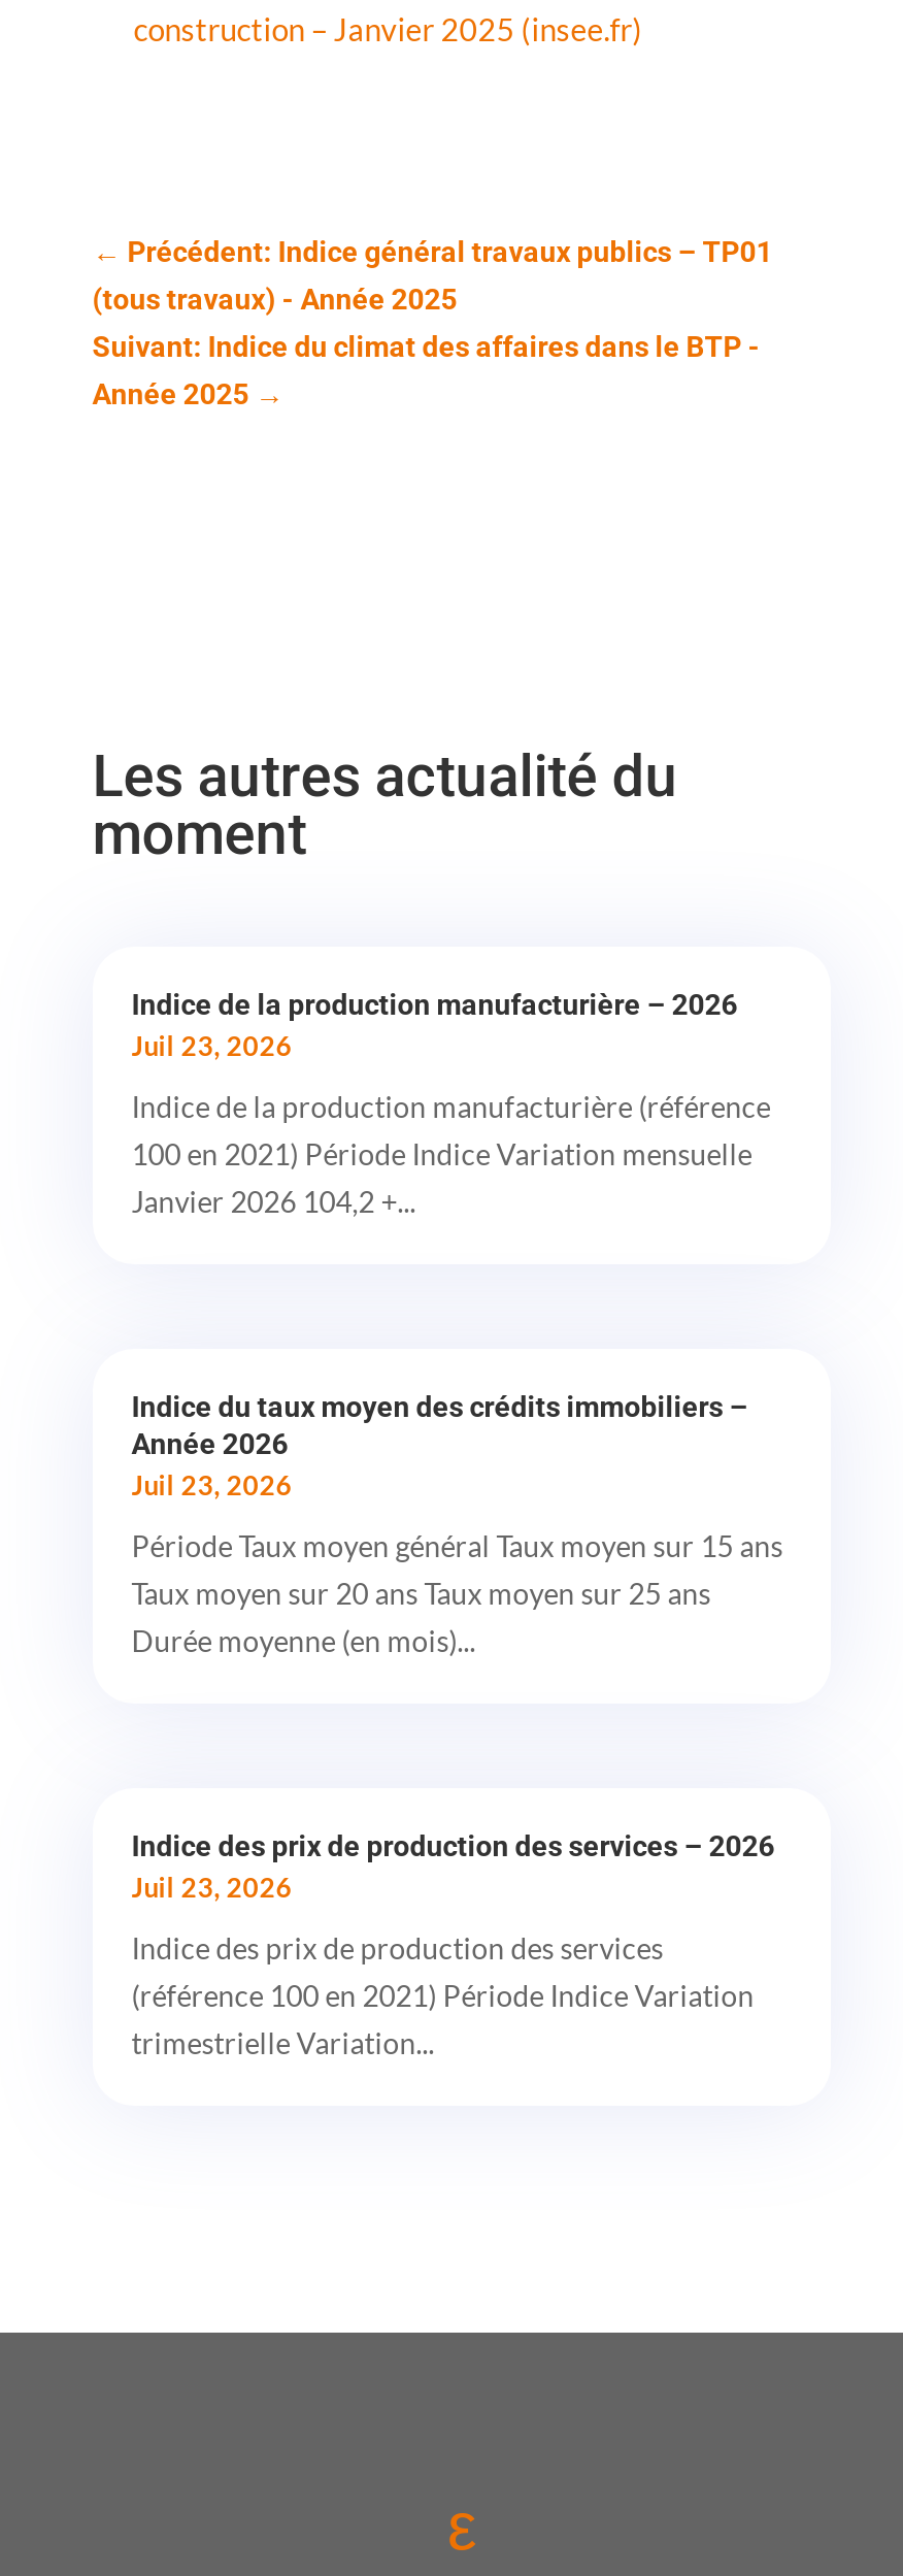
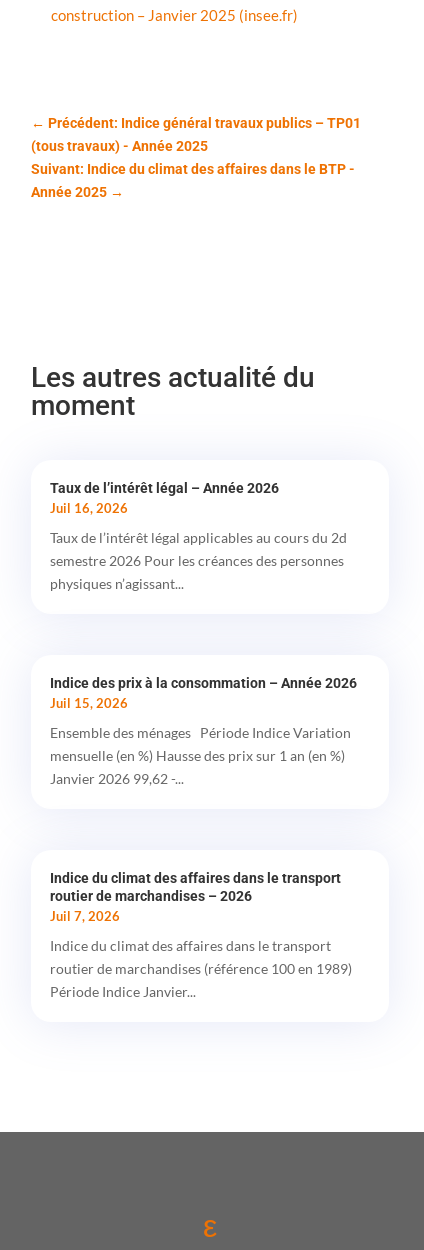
- Indice de la production manufacturière – 2026
- Juil 23, 2026
+ Taux de l’intérêt légal – Année 2026
+ Juil 16, 2026

- Indice de la production manufacturière (référence
- 100 en 2021) Période Indice Variation mensuelle
- Janvier 2026 104,2 +...
+ Taux de l’intérêt légal applicables au cours du 2d
+ semestre 2026 Pour les créances des personnes
+ physiques n’agissant...

- Indice du taux moyen des crédits immobiliers –
- Année 2026
- Juil 23, 2026
+ Indice des prix à la consommation – Année 2026
+ Juil 15, 2026

- Période Taux moyen général Taux moyen sur 15 ans
- Taux moyen sur 20 ans Taux moyen sur 25 ans
- Durée moyenne (en mois)...
+ Ensemble des ménages Période Indice Variation
+ mensuelle (en %) Hausse des prix sur 1 an (en %)
+ Janvier 2026 99,62 -...

- Indice des prix de production des services – 2026
- Juil 23, 2026
+ Indice du climat des affaires dans le transport
+ routier de marchandises – 2026
+ Juil 7, 2026

- Indice des prix de production des services
- (référence 100 en 2021) Période Indice Variation
- trimestrielle Variation...
+ Indice du climat des affaires dans le transport
+ routier de marchandises (référence 100 en 1989)
+ Période Indice Janvier...
